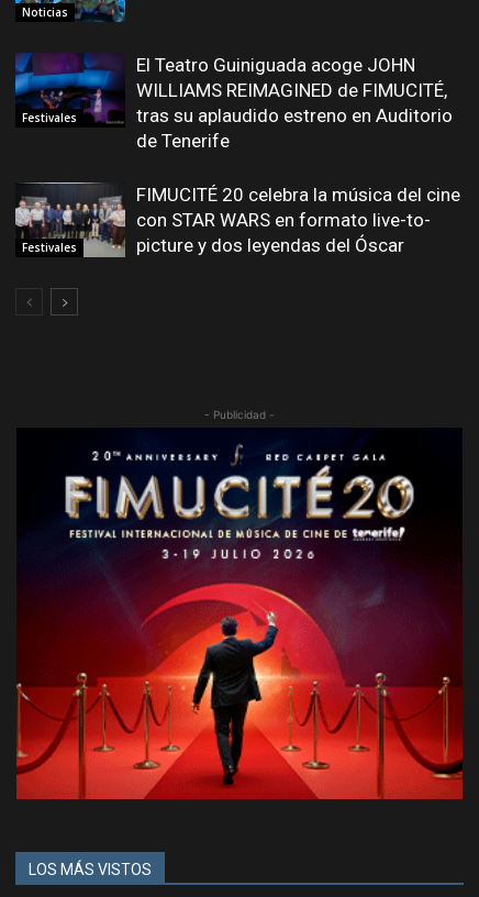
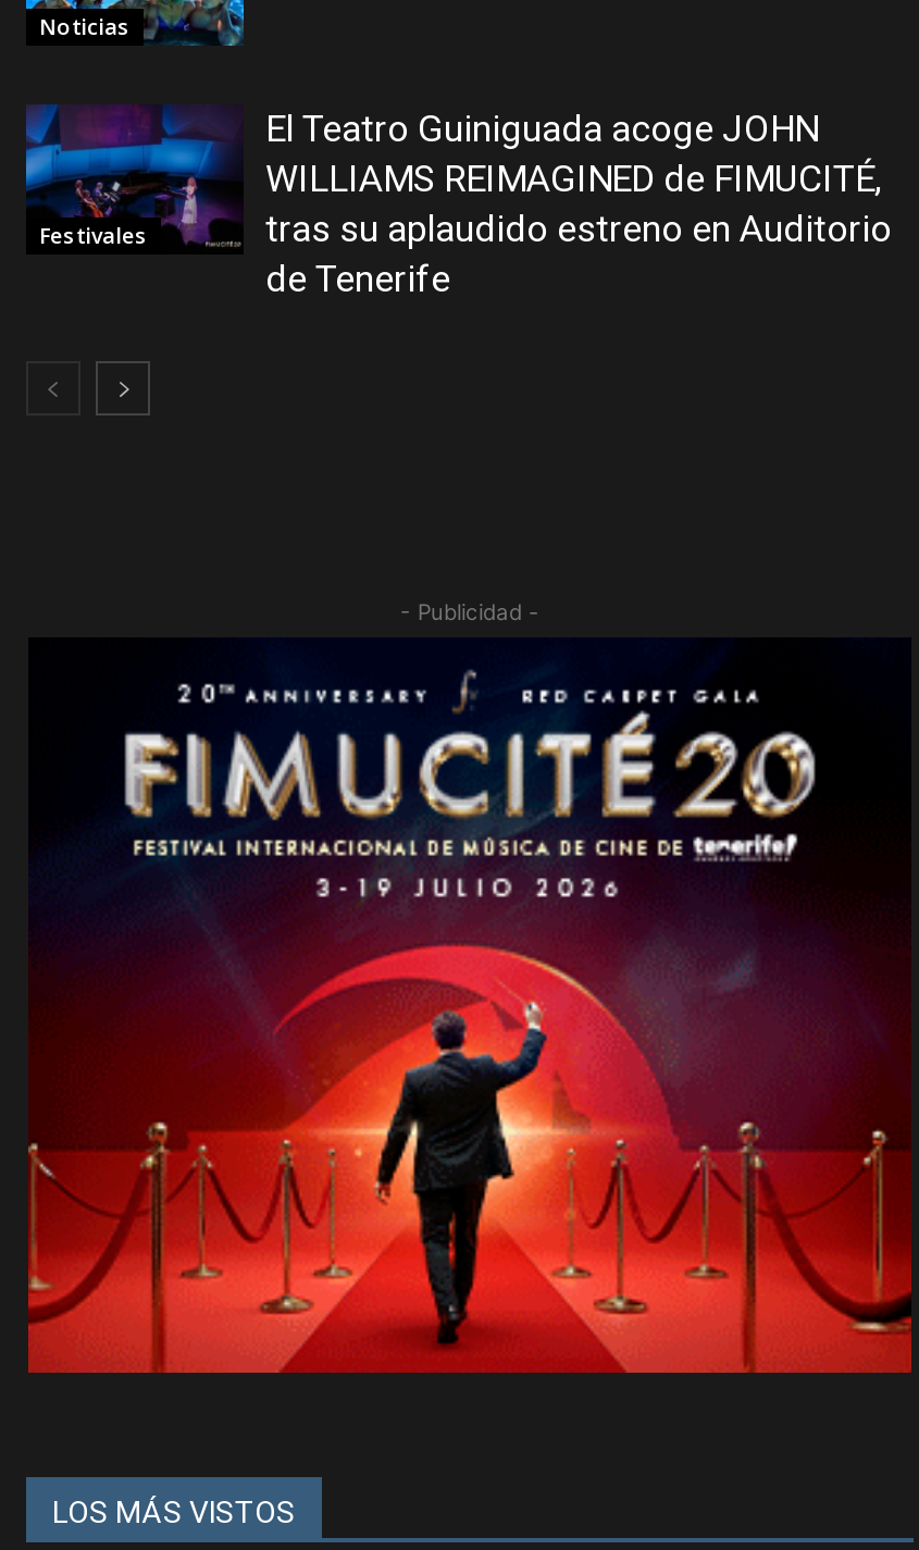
- [image]
- Festivales

- FIMUCITÉ 20 celebra la música del cine
- con STAR WARS en formato live-to-
- picture y dos leyendas del Óscar
